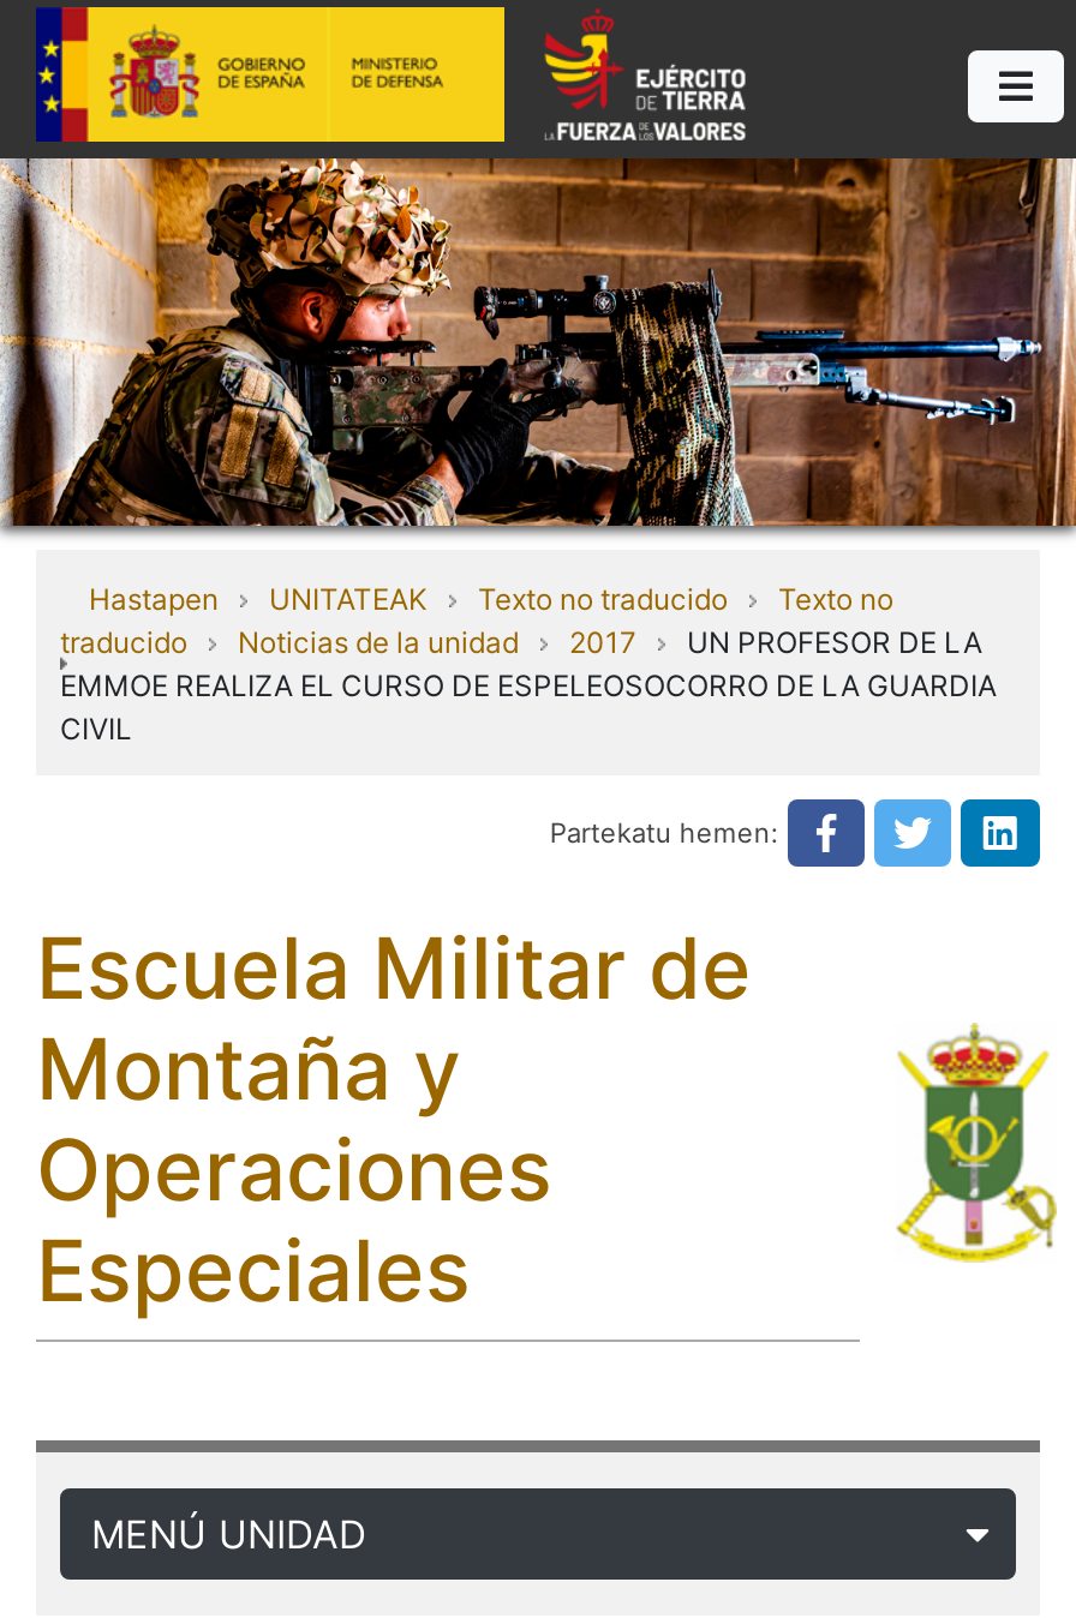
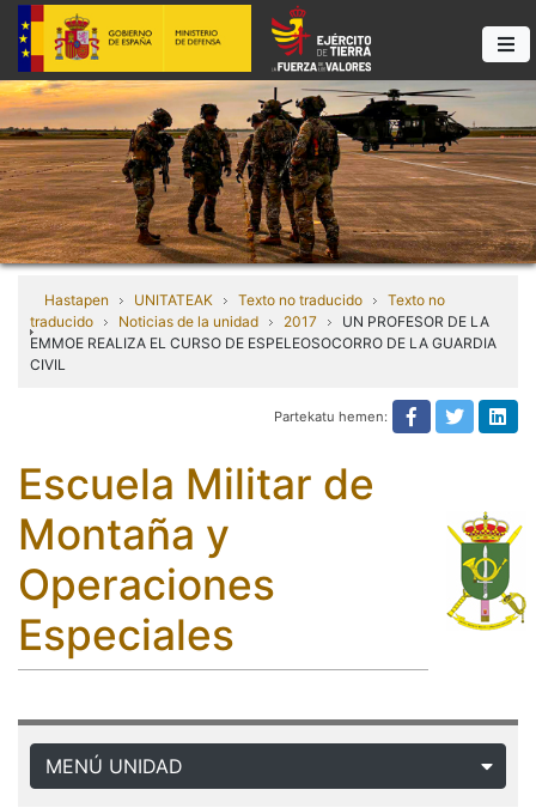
- [image]
+ [image]
